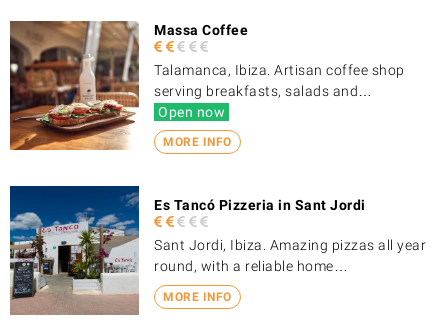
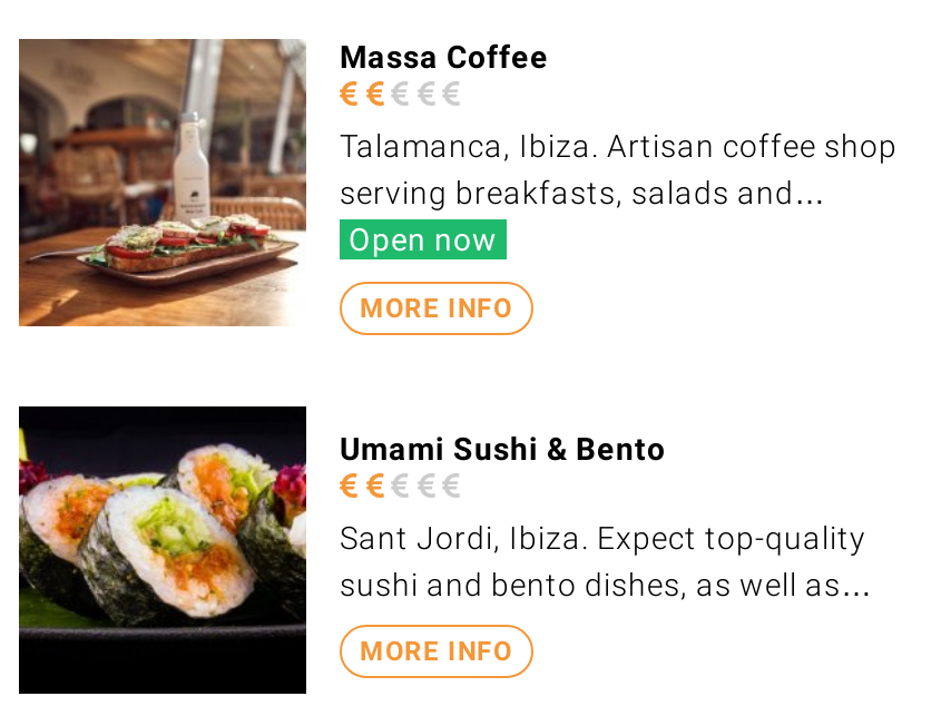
- [image]
- Es Tancó Pizzeria in Sant Jordi
+ [image]
+ Umami Sushi & Bento

- Sant Jordi, Ibiza. Amazing pizzas all year
- round, with a reliable home…
+ Sant Jordi, Ibiza. Expect top-quality
+ sushi and bento dishes, as well as…
